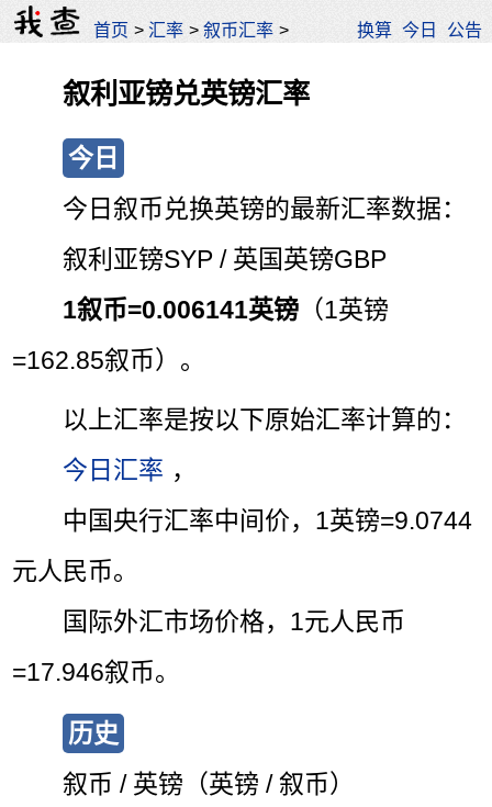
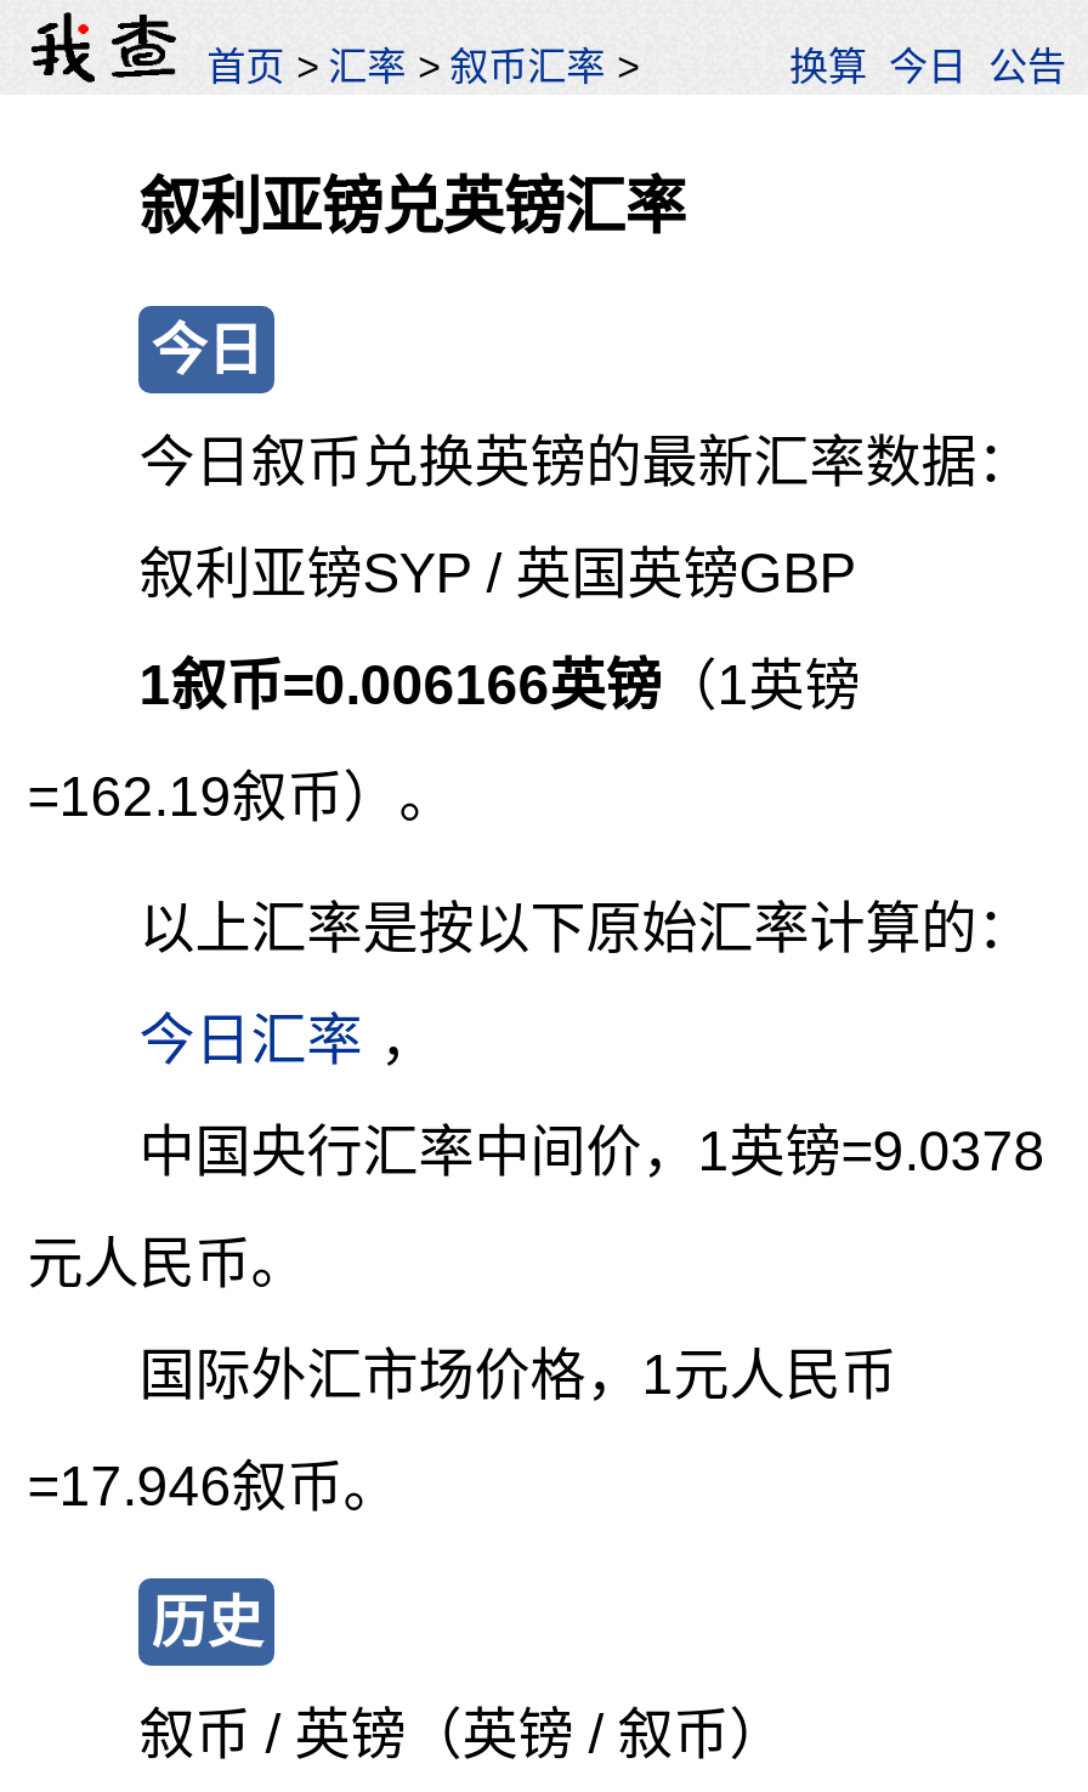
- 1叙币=0.006141英镑（1英镑
+ 1叙币=0.006166英镑（1英镑

- =162.85叙币）。
+ =162.19叙币）。

- 中国央行汇率中间价，1英镑=9.0744
+ 中国央行汇率中间价，1英镑=9.0378
